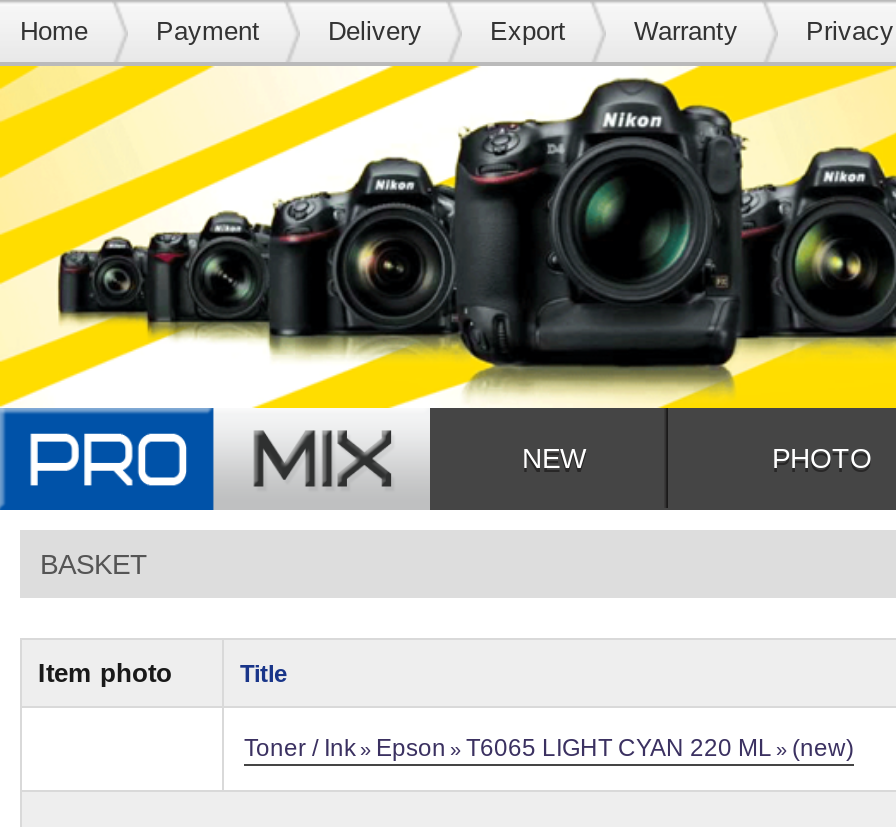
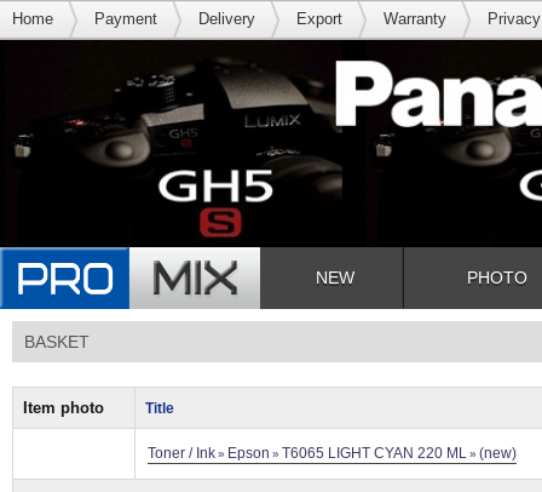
- [image]
+ [image]
